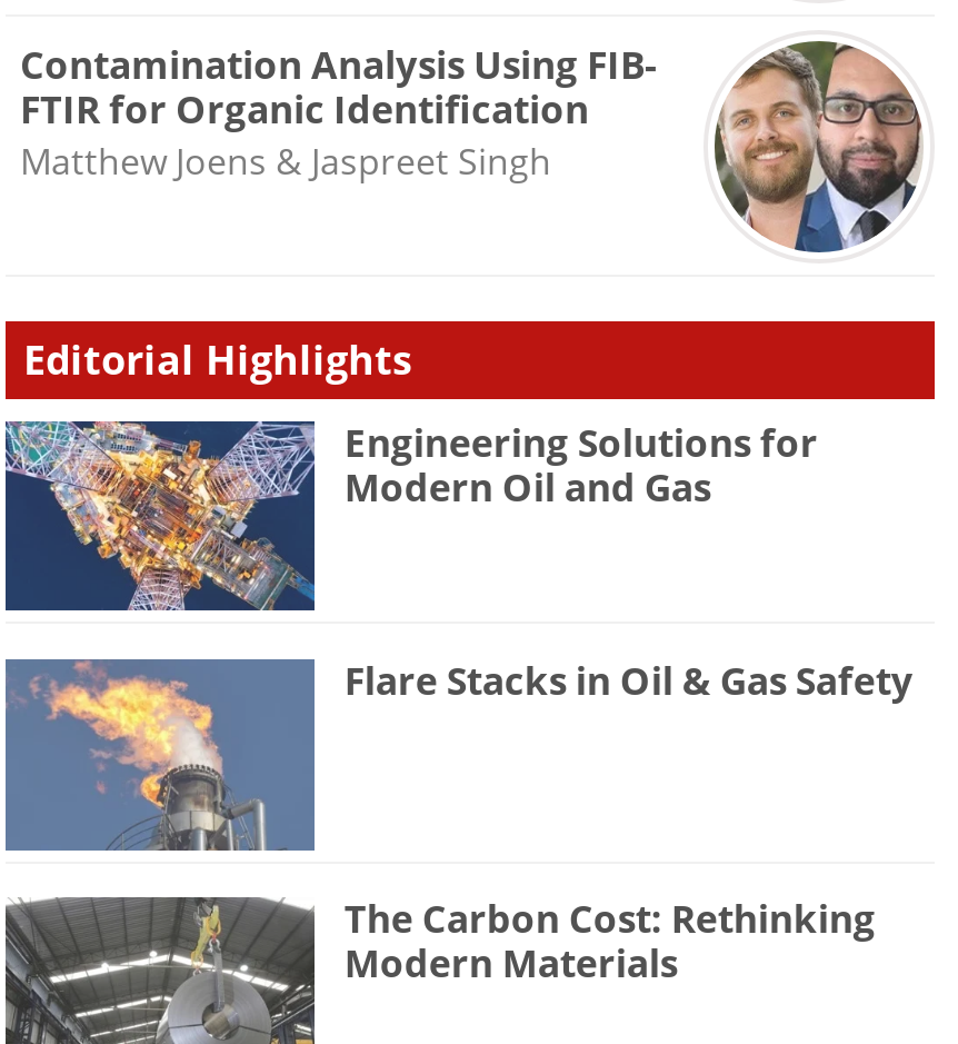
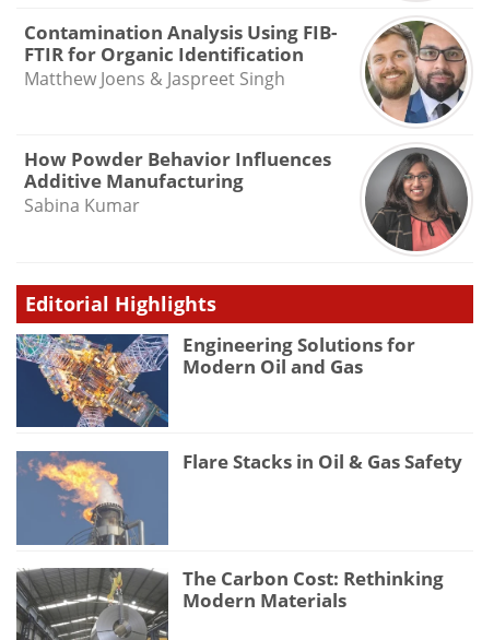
+ [image]
+ How Powder Behavior Influences
+ Additive Manufacturing
+ Sabina Kumar
